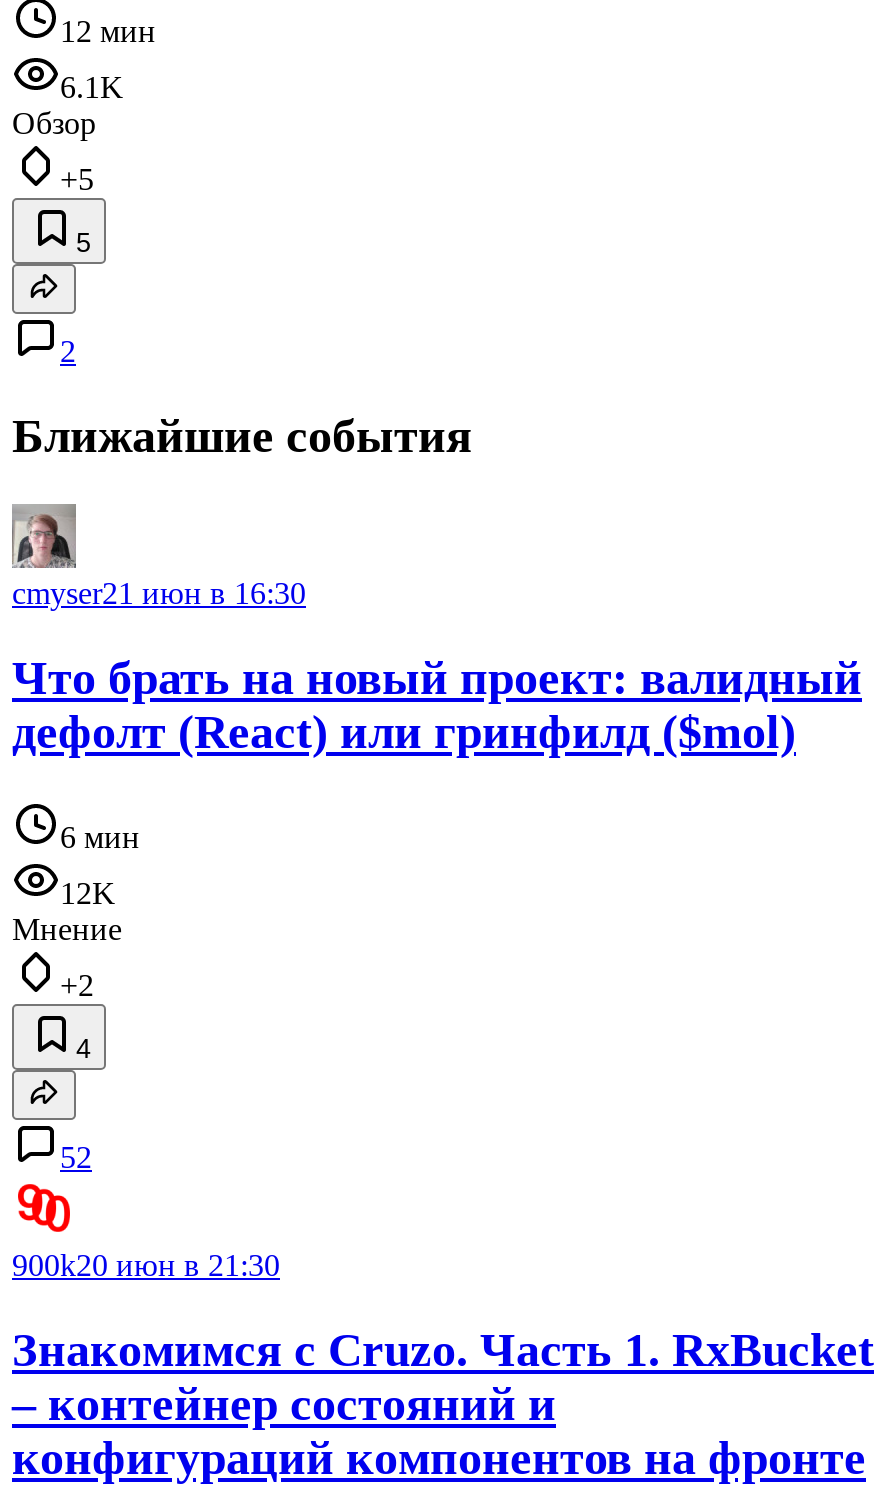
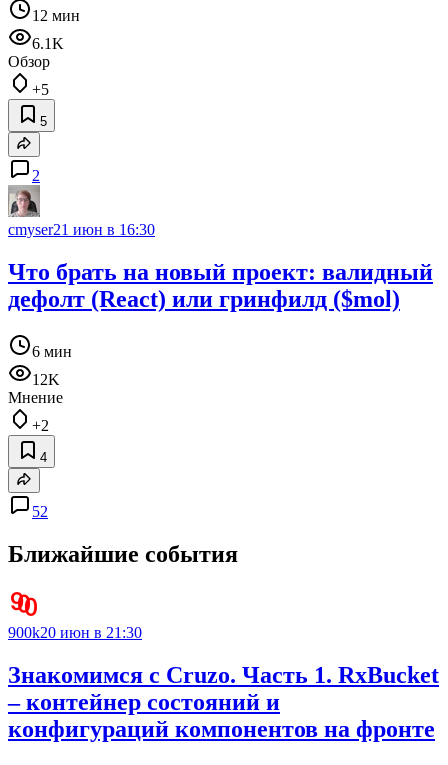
moved down: Ближайшие события

moved up: [image] | cmyser21 июн в 16:30 | Что брать на новый проект: валидный | ... | 4 | 52
